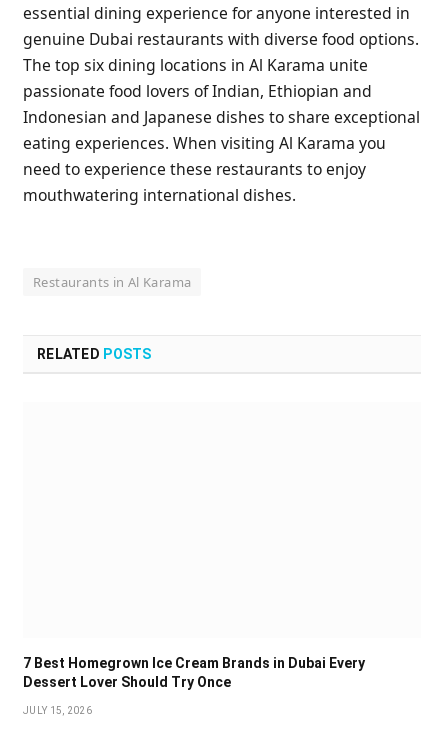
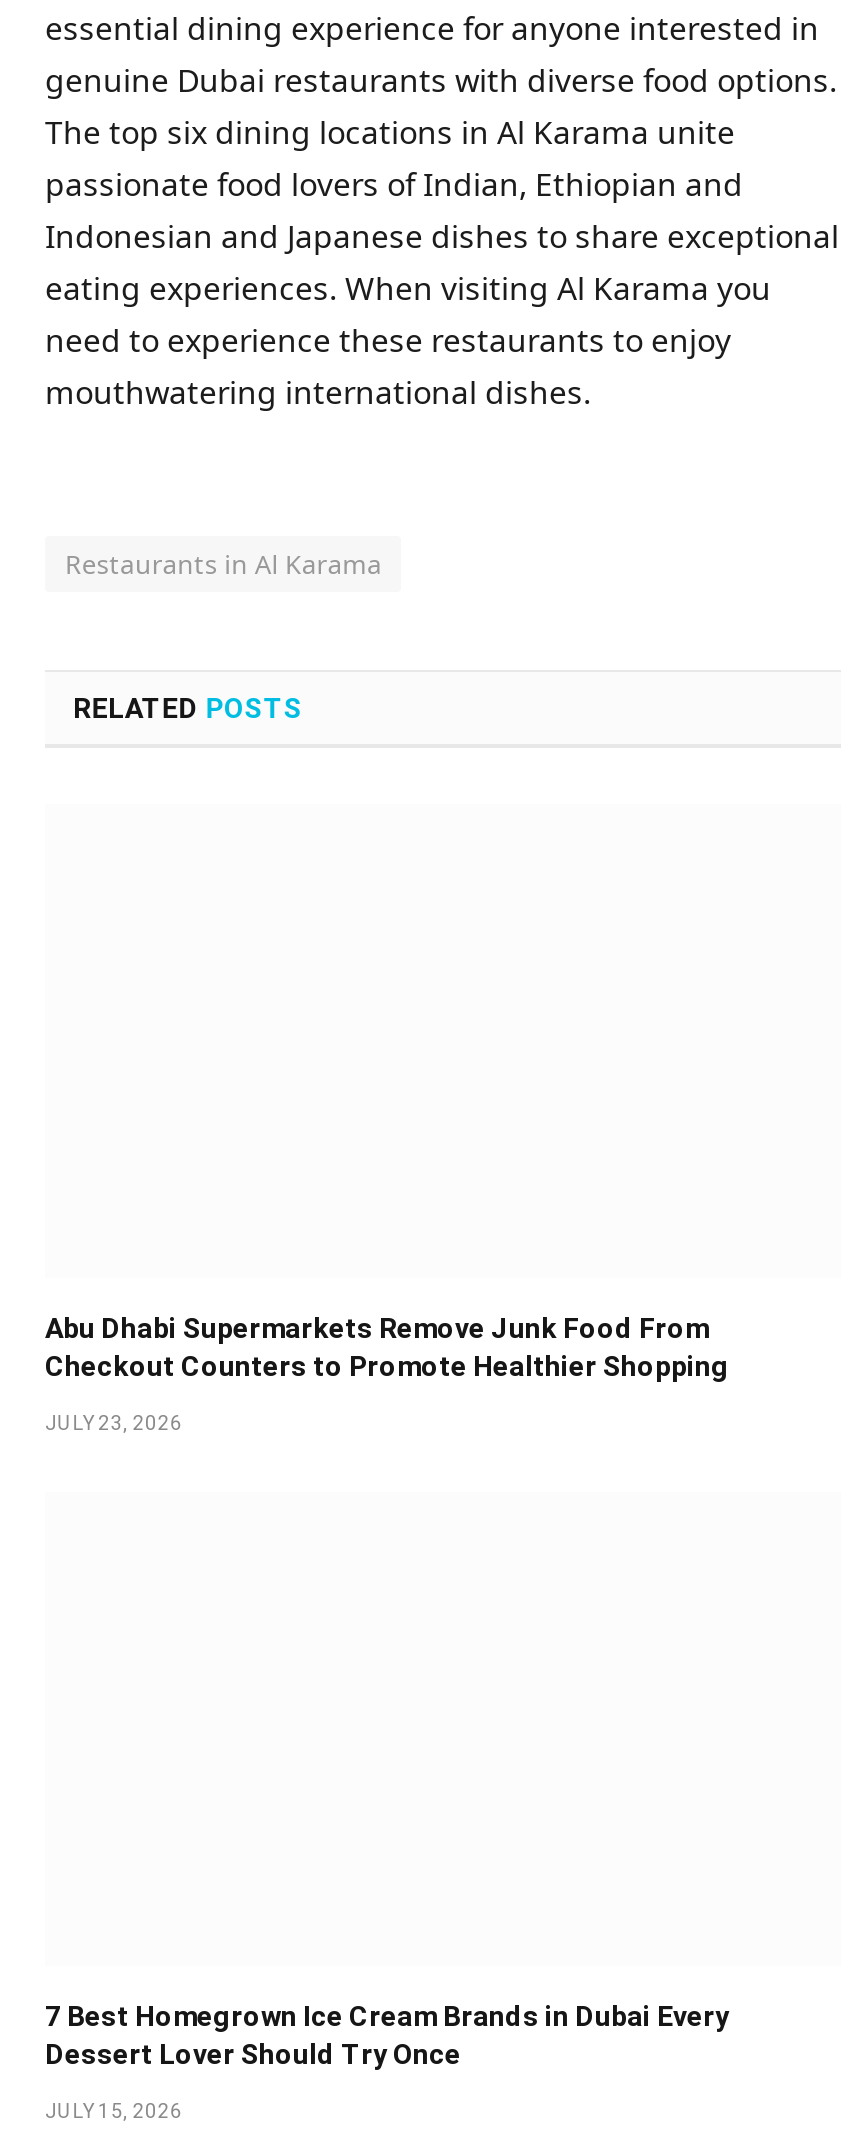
+ Abu Dhabi Supermarkets Remove Junk Food From
+ Checkout Counters to Promote Healthier Shopping
+ JULY 23, 2026
